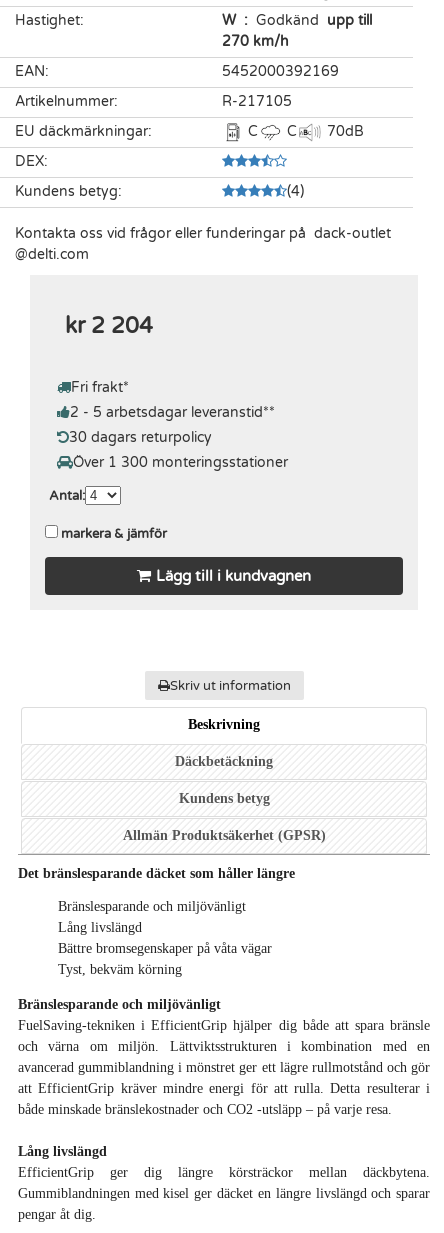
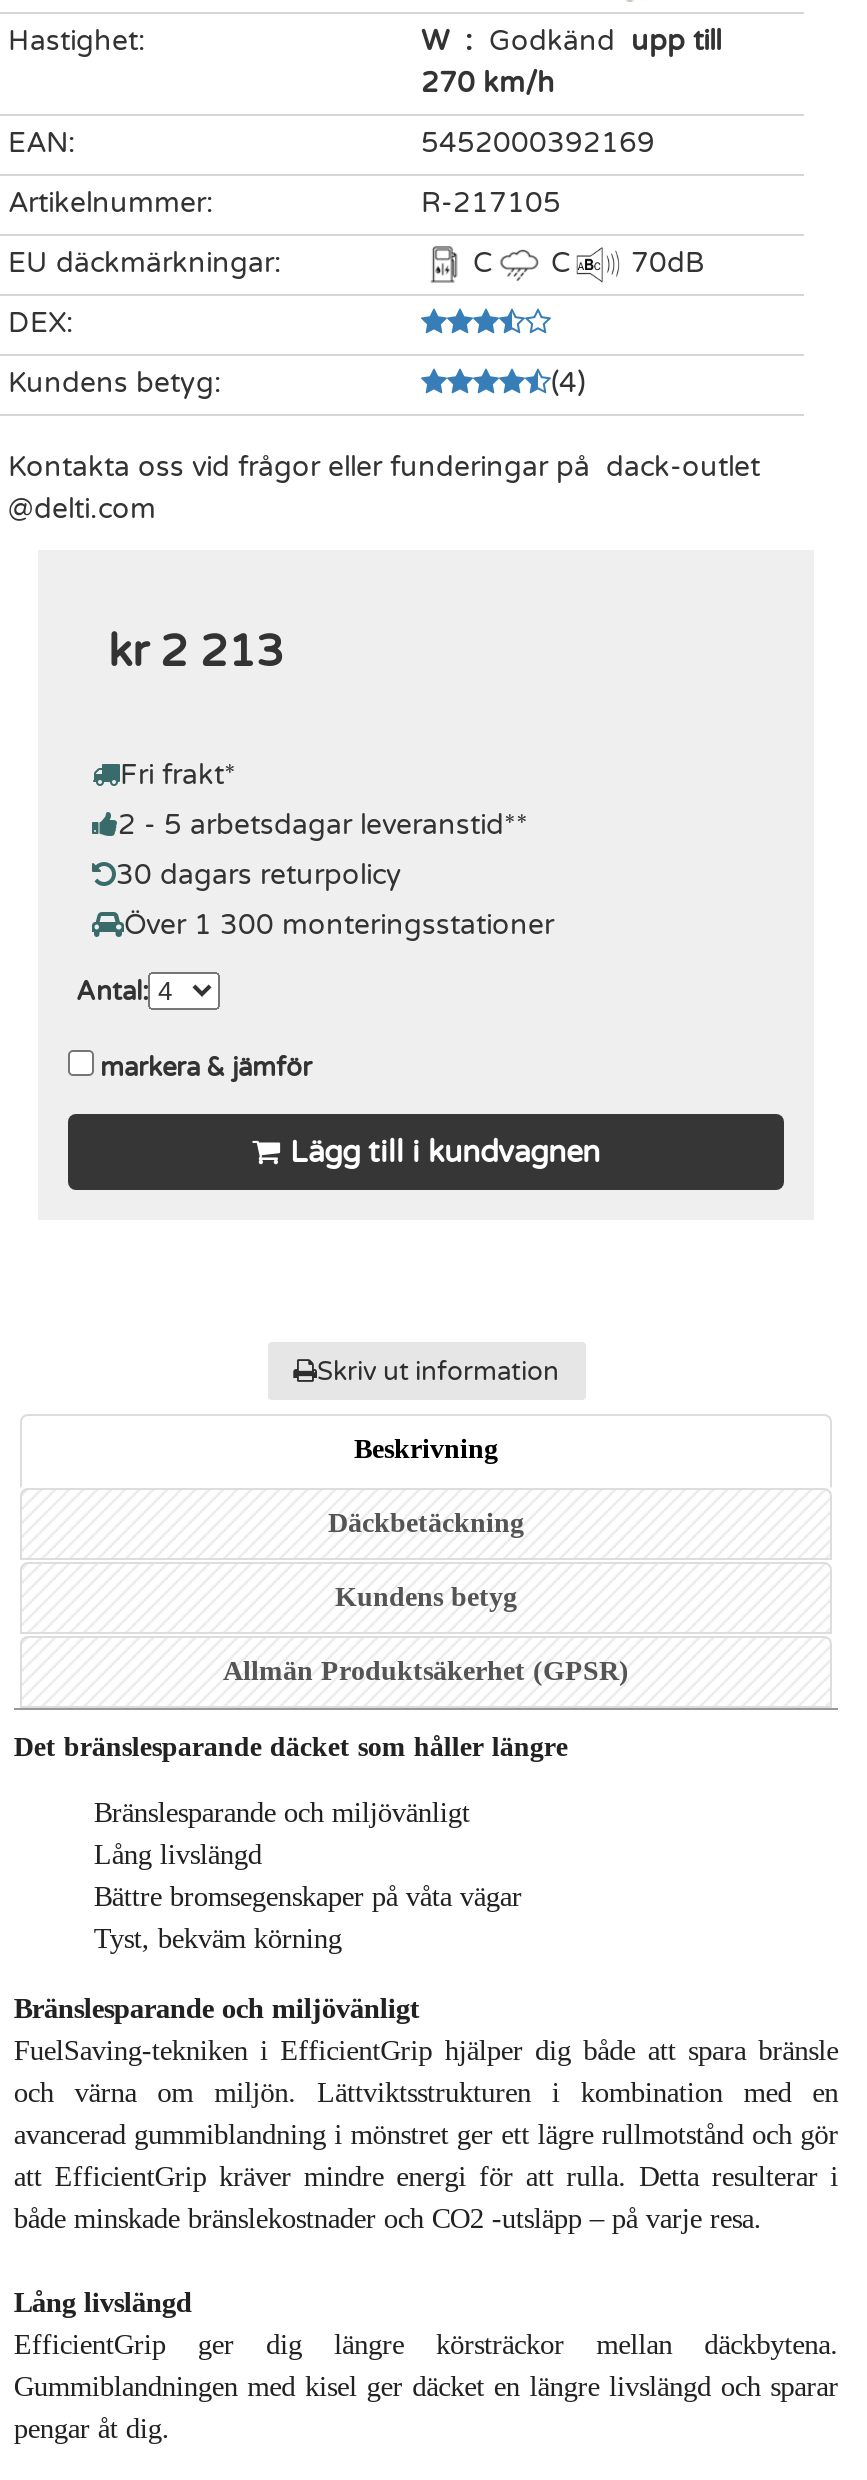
- kr 2 204
+ kr 2 213
